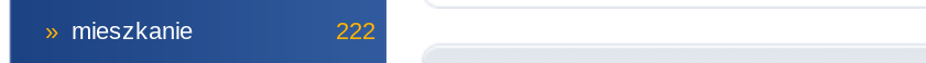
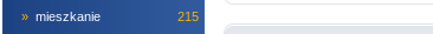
- 222
+ 215
